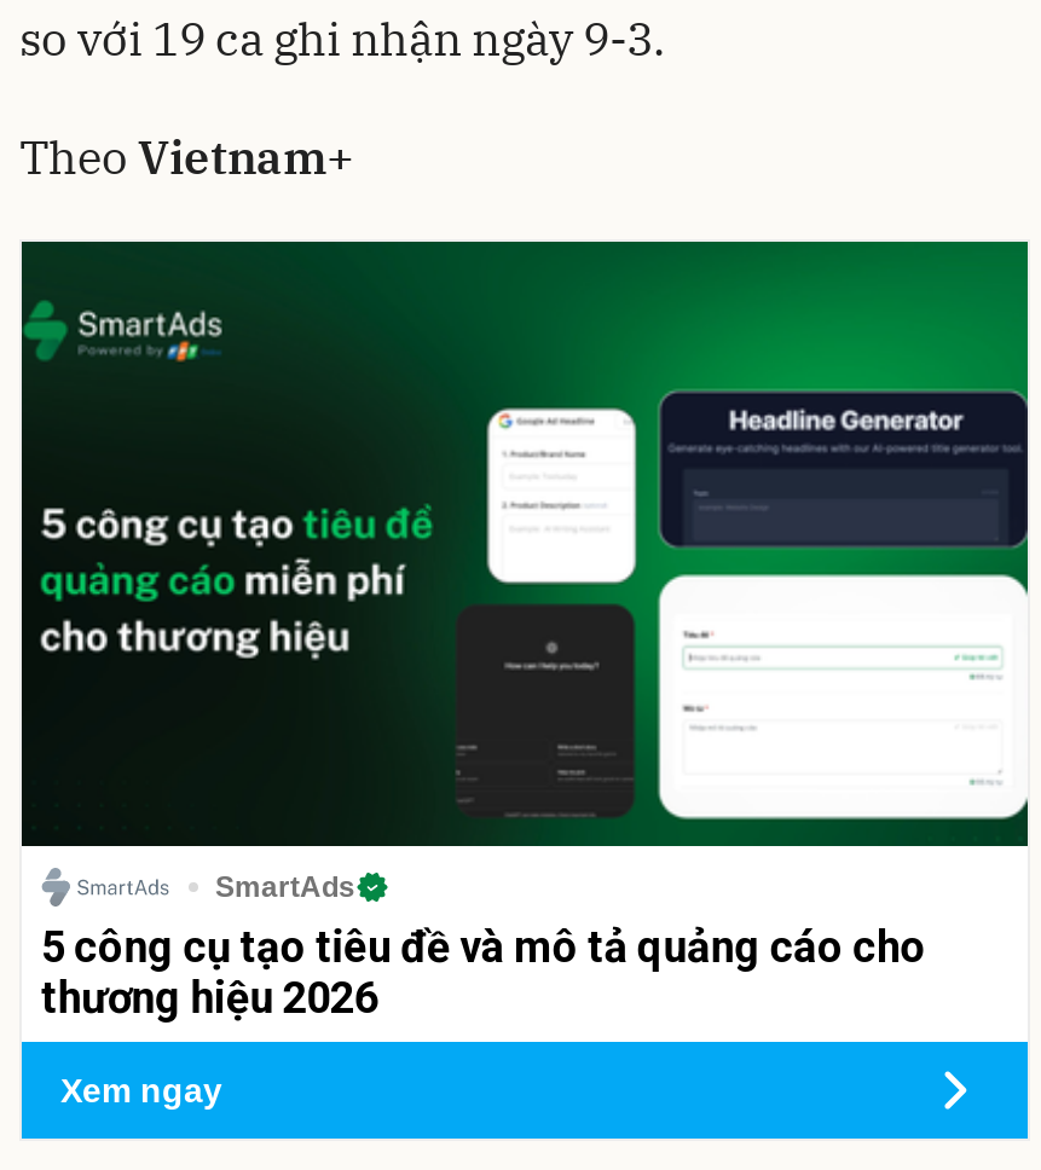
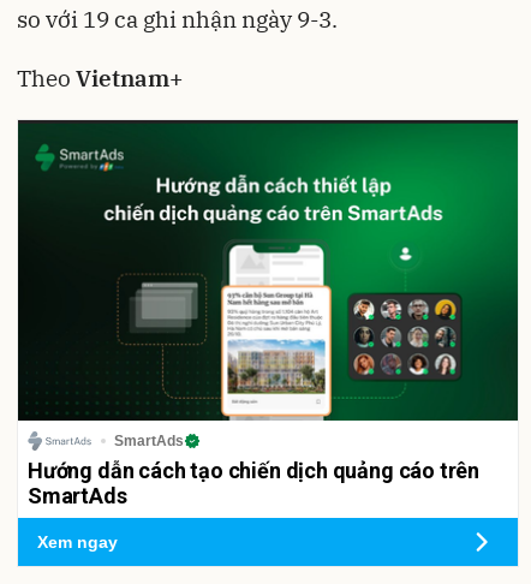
- [image]
- 5 công cụ tạo tiêu đề và mô tả quảng cáo cho
- thương hiệu 2026
+ [image]
+ Hướng dẫn cách tạo chiến dịch quảng cáo trên
+ SmartAds
